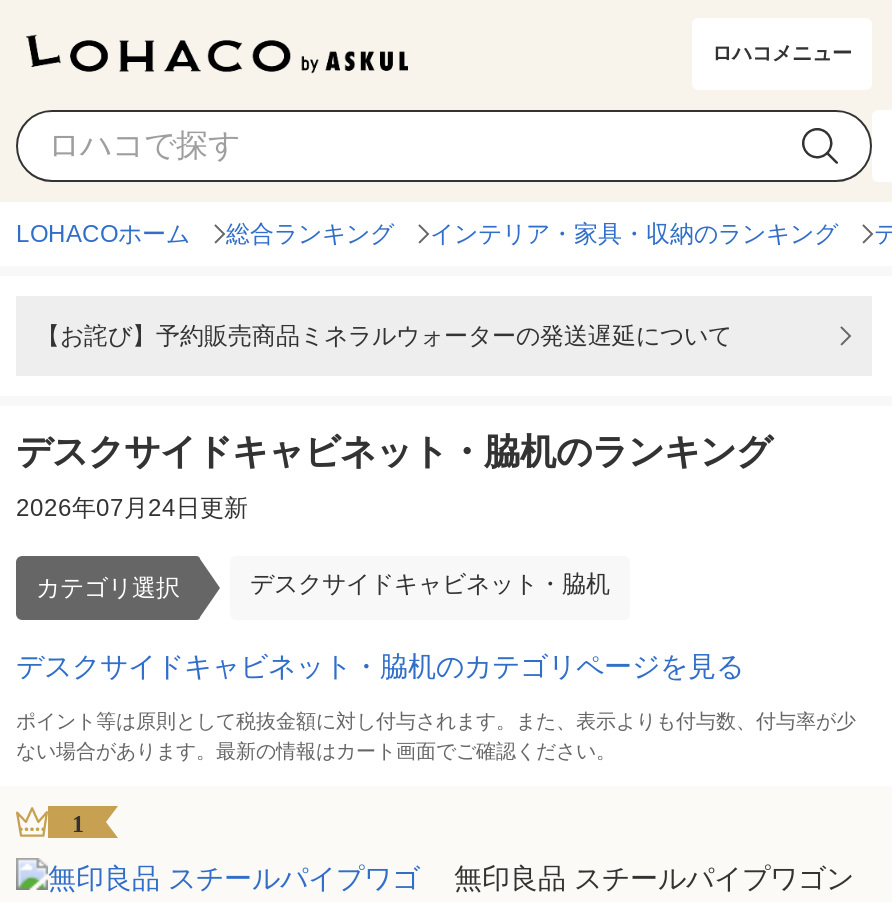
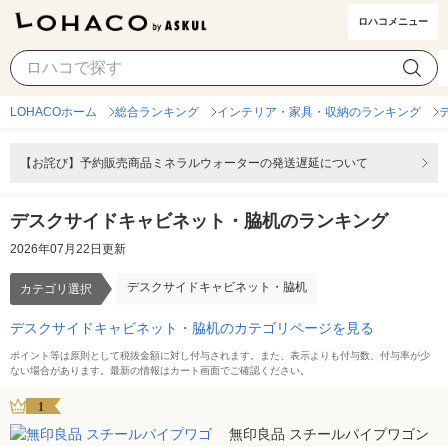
- 2026年07月24日更新
+ 2026年07月22日更新
